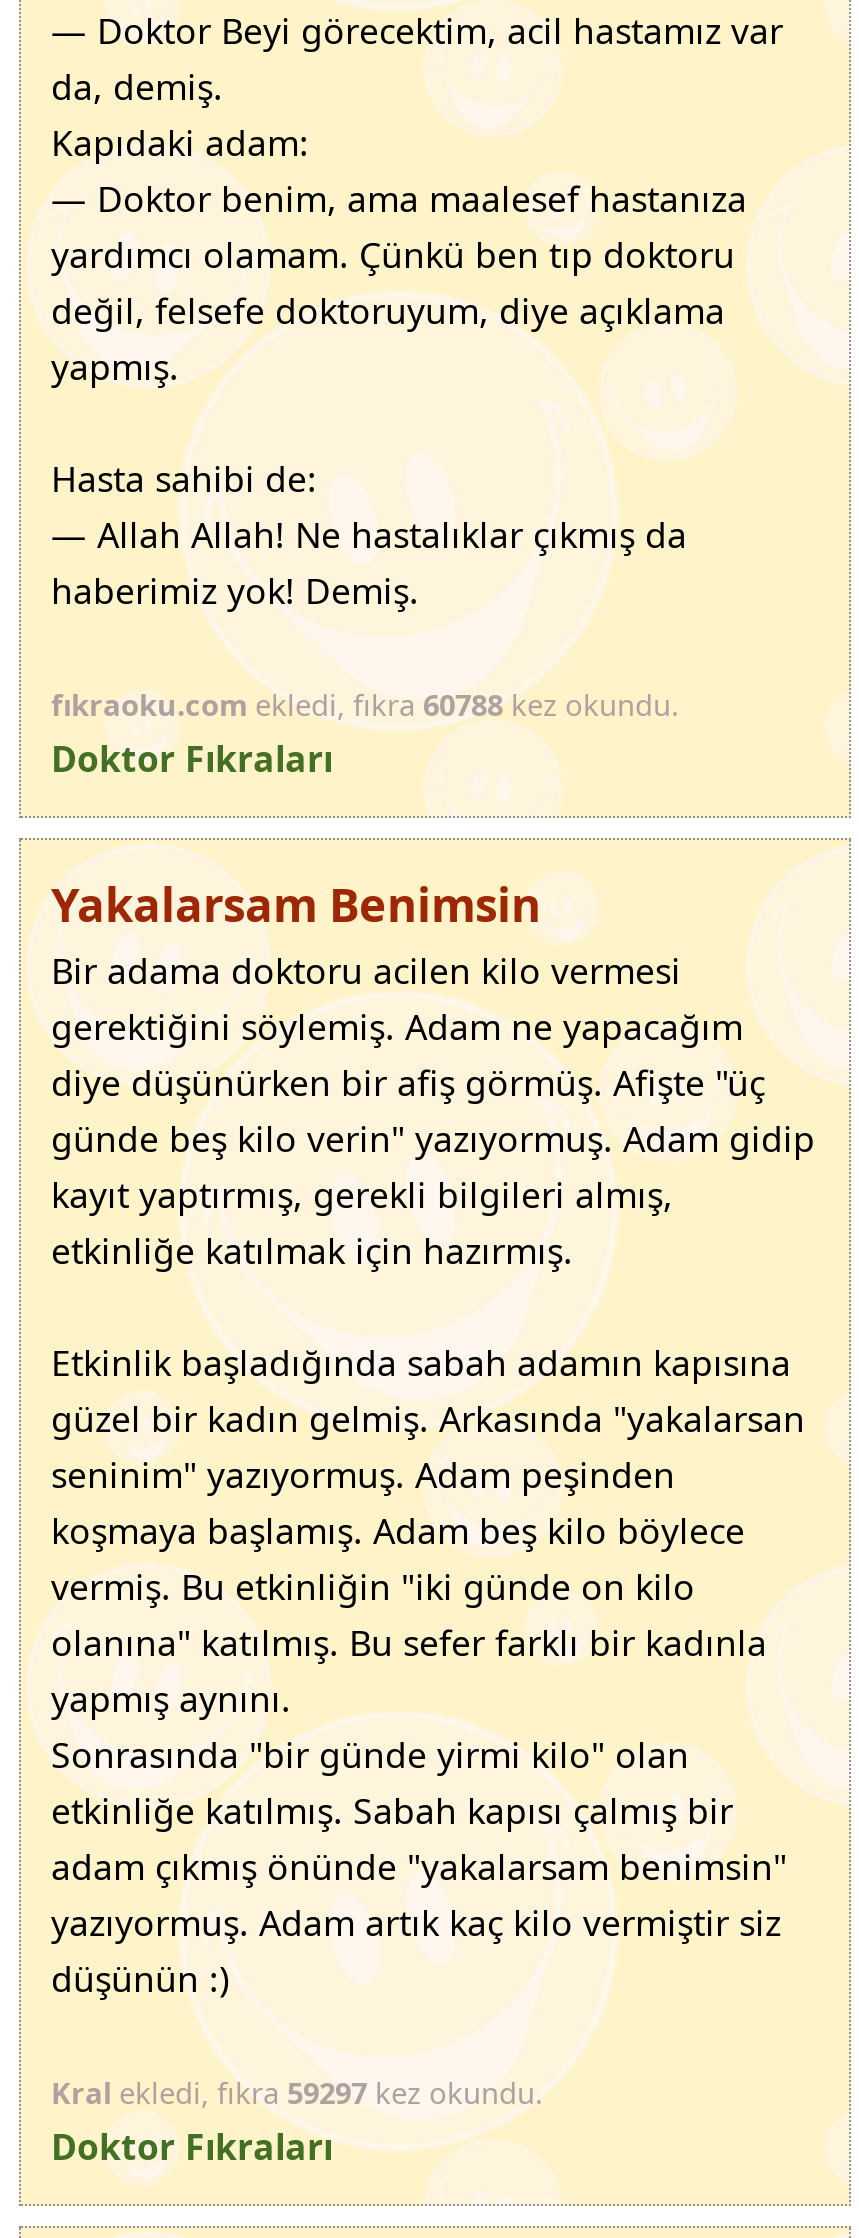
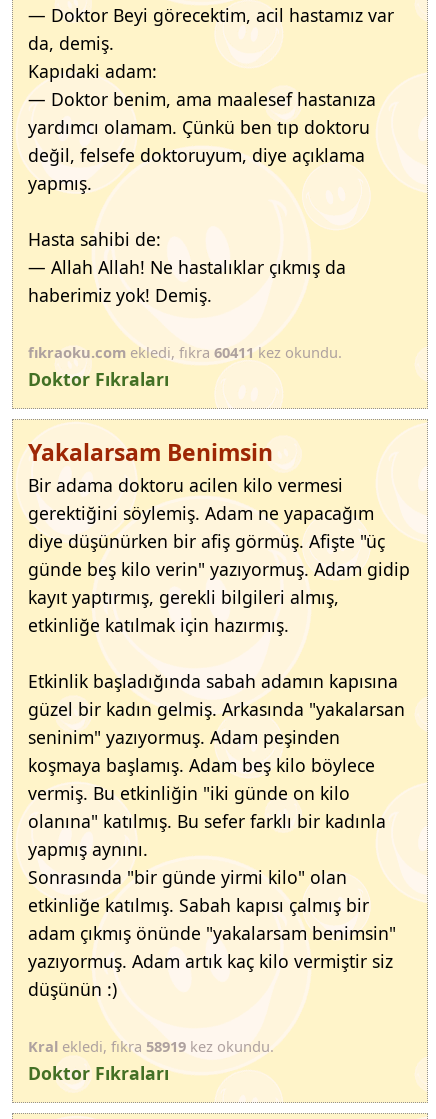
- fıkraoku.com ekledi, fıkra 60788 kez okundu.
+ fıkraoku.com ekledi, fıkra 60411 kez okundu.

- Kral ekledi, fıkra 59297 kez okundu.
+ Kral ekledi, fıkra 58919 kez okundu.
